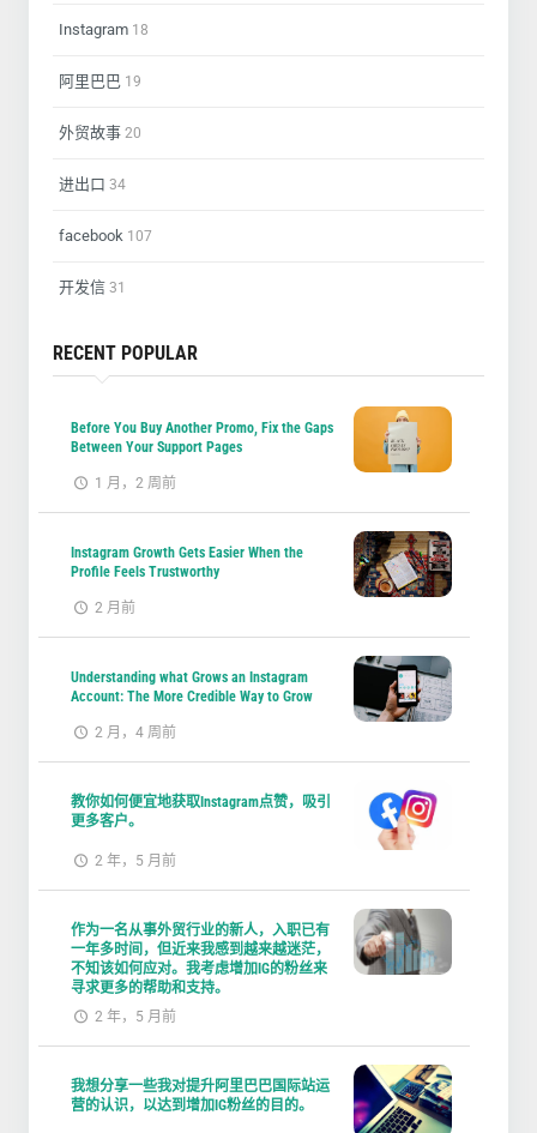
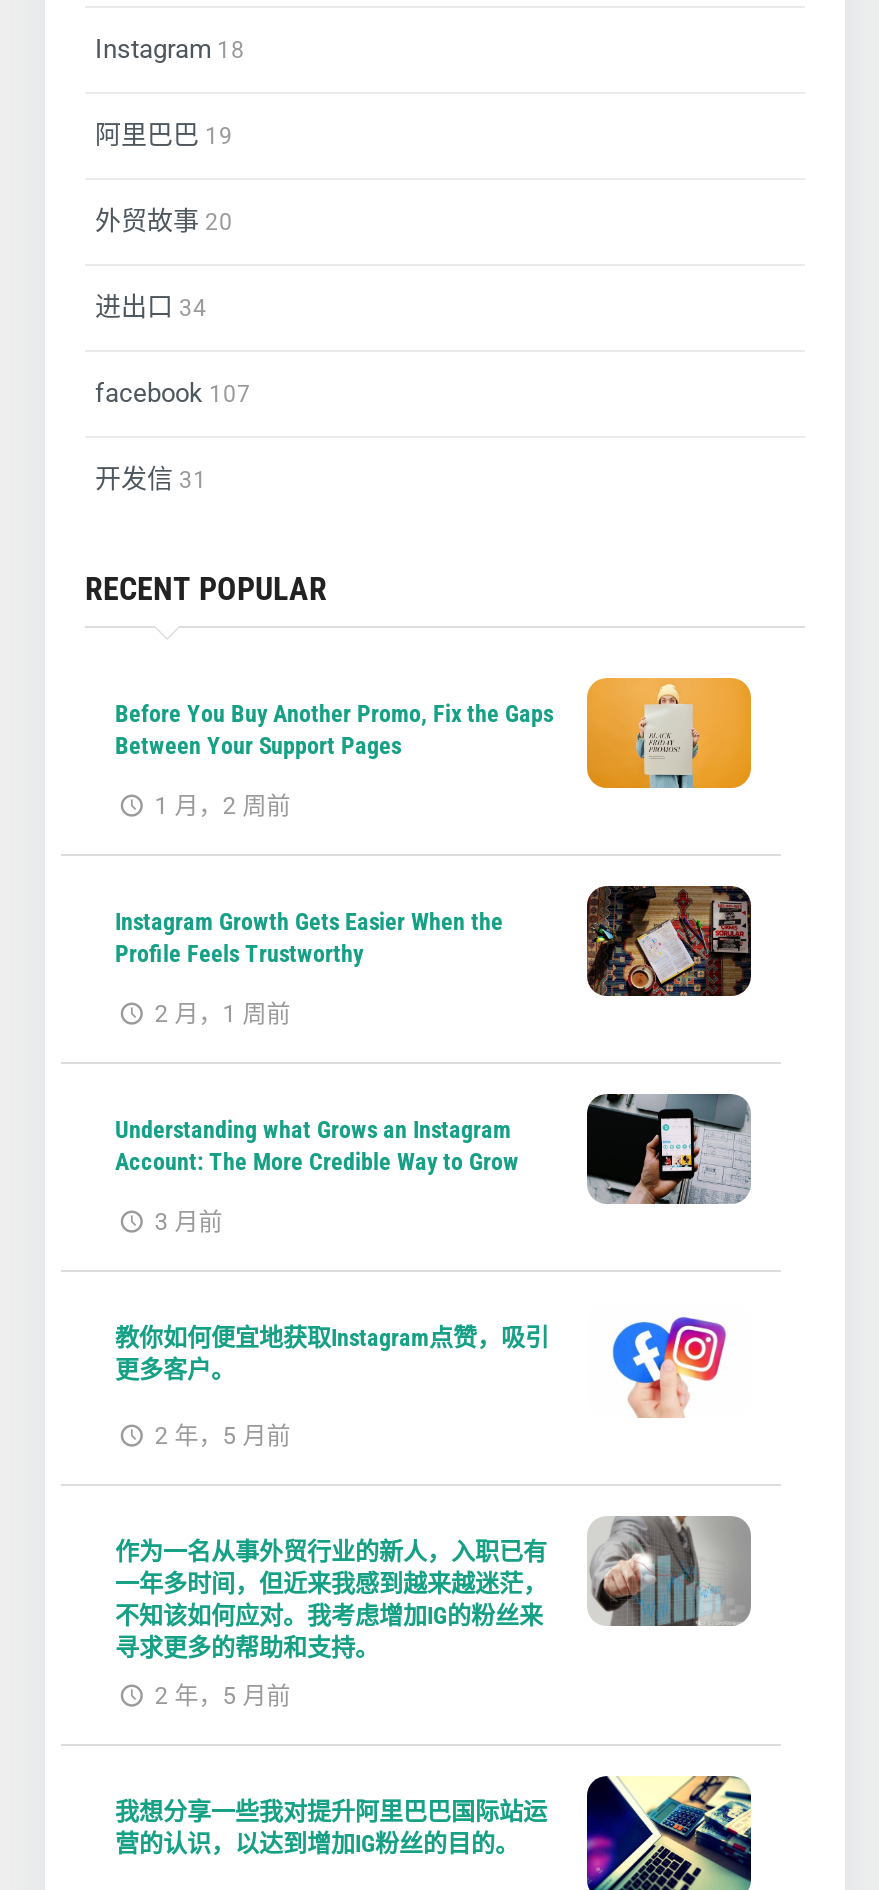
- 2 月前
+ 2 月，1 周前

- 2 月，4 周前
+ 3 月前
